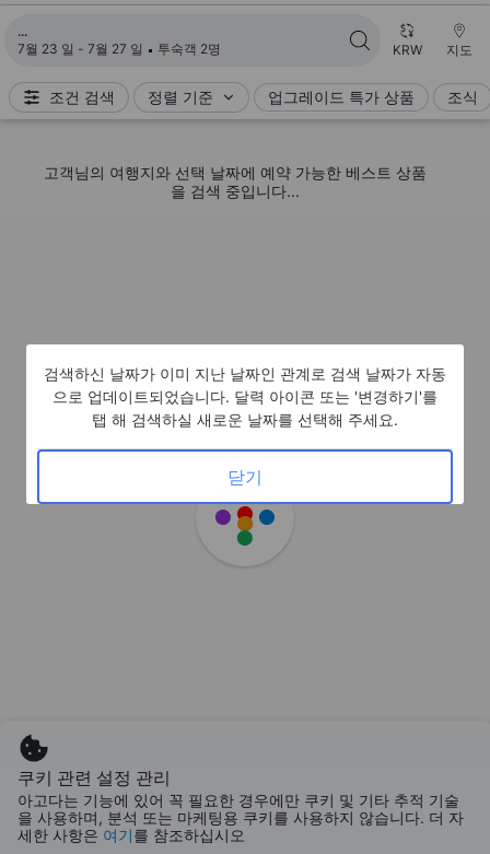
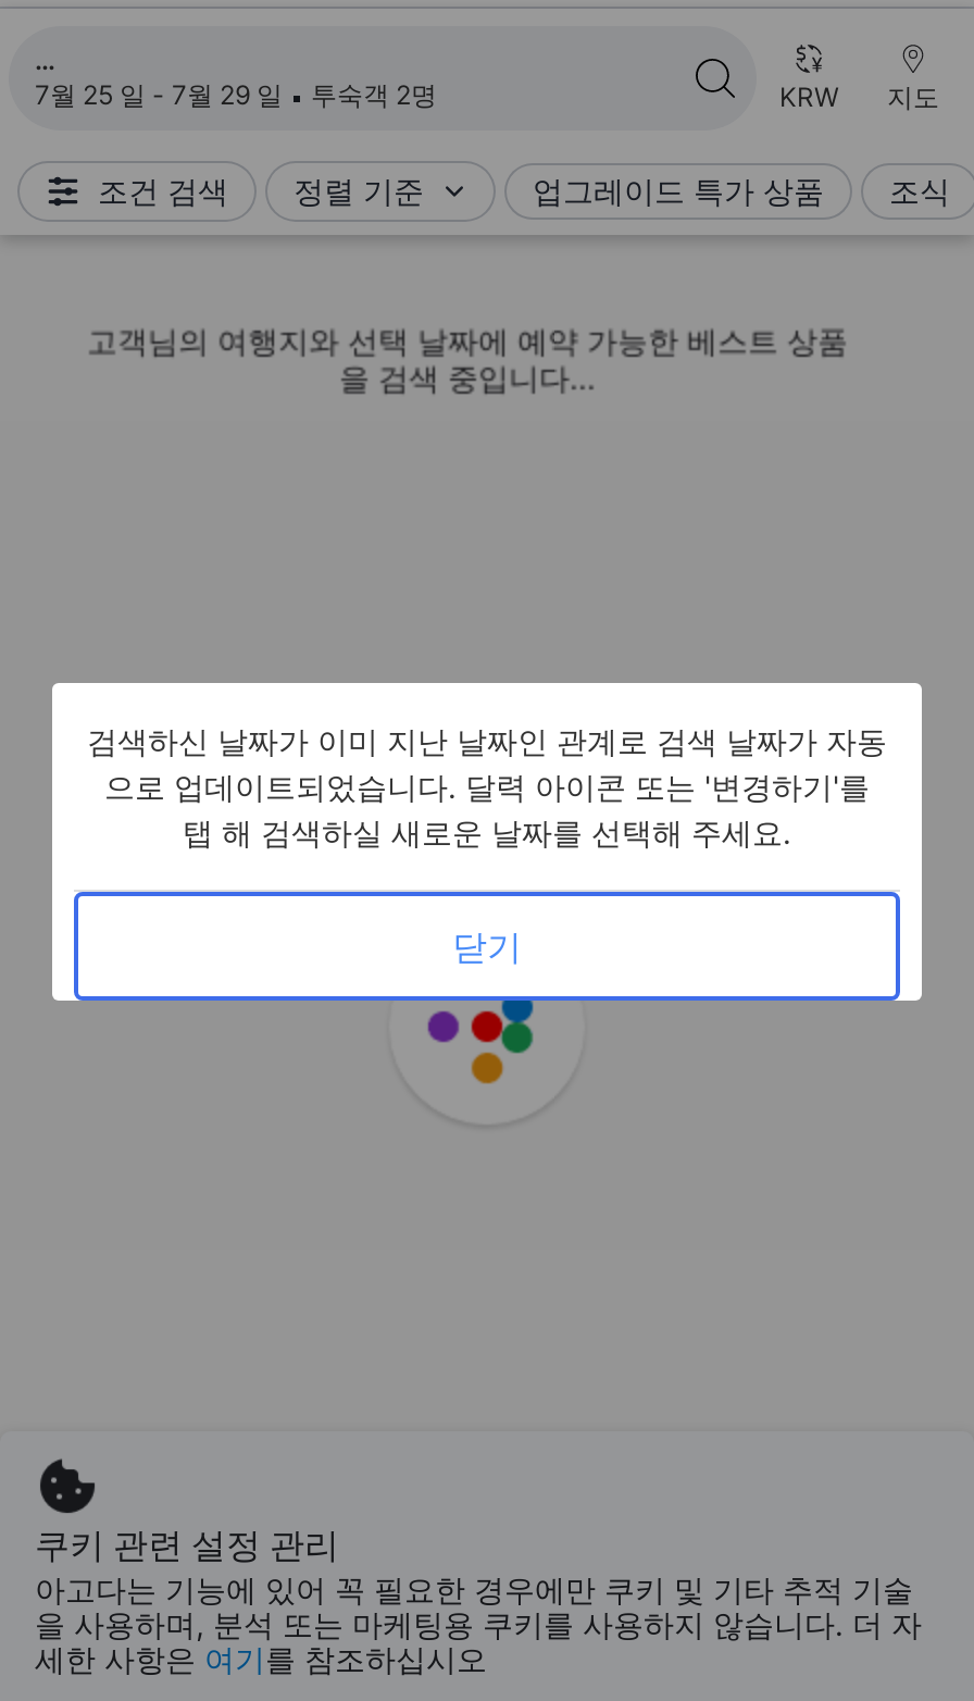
- 7월 23 일 - 7월 27 일 투숙객 2명
+ 7월 25 일 - 7월 29 일 투숙객 2명

- [image]
+ [image]
